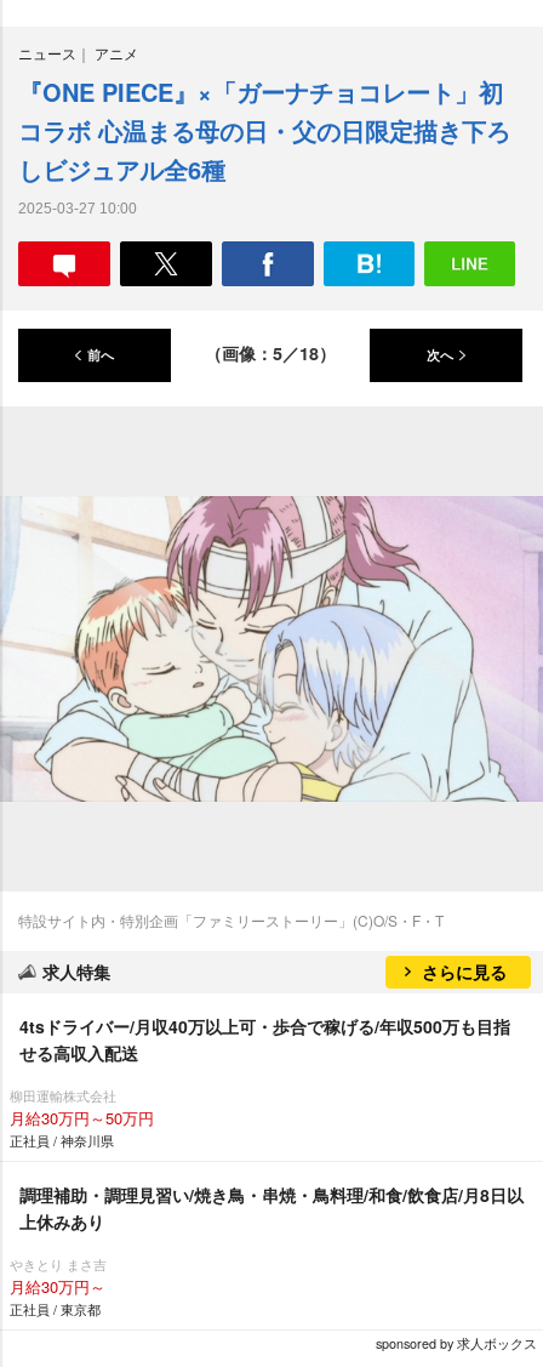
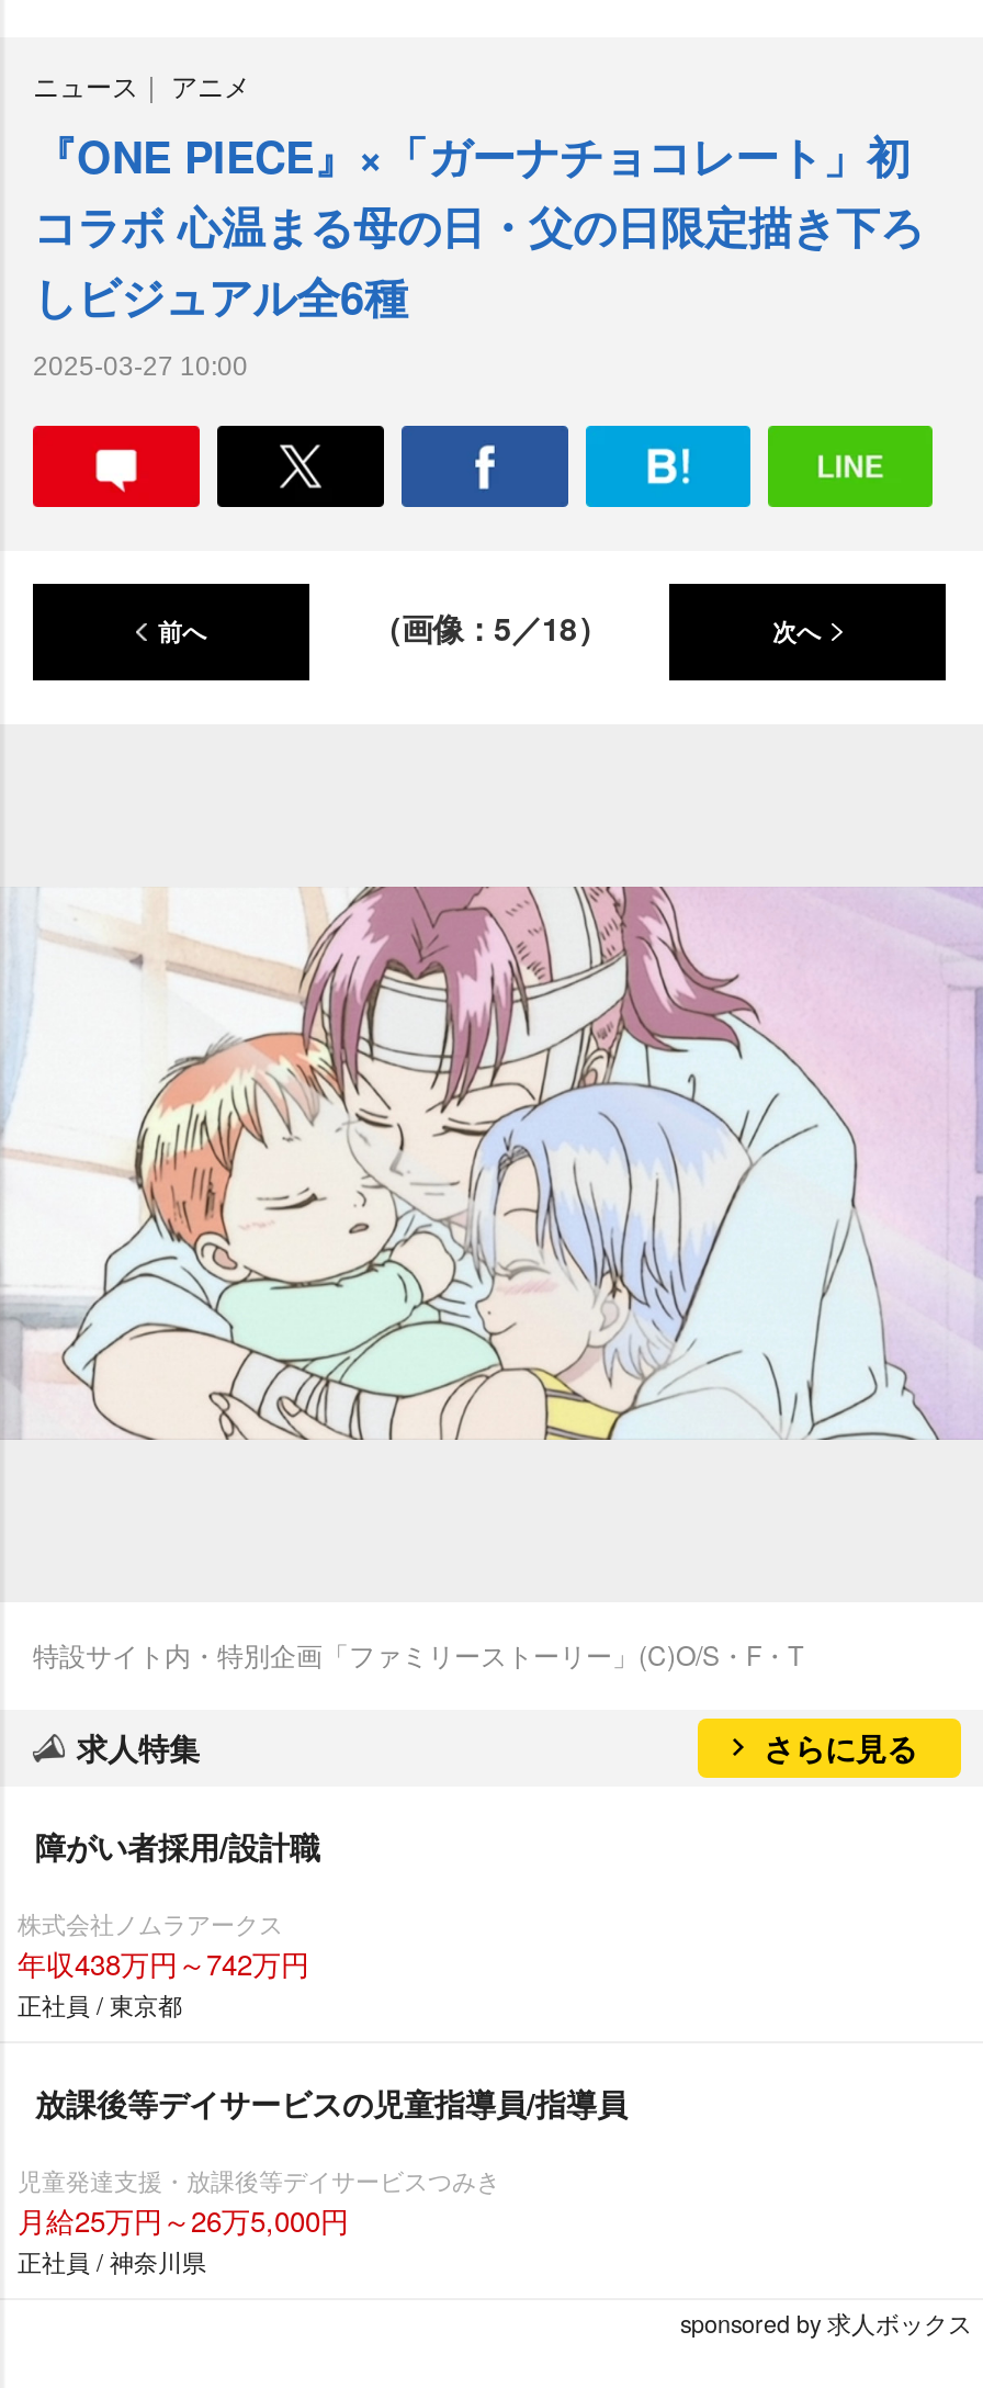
- 4tsドライバー/月収40万以上可・歩合で稼げる/年収500万も目指
- せる高収入配送
- 柳田運輸株式会社
- 月給30万円～50万円
+ 障がい者採用/設計職
+ 株式会社ノムラアークス
+ 年収438万円～742万円
+ 放課後等デイサービスの児童指導員/指導員
+ 児童発達支援・放課後等デイサービスつみき
+ 月給25万円～26万5,000円

moved down: 正社員 / 神奈川県

- 調理補助・調理見習い/焼き鳥・串焼・鳥料理/和食/飲食店/月8日以
- 上休みあり
- きとり まさ吉
- 月給30万円～

moved up: 正社員 / 東京都
